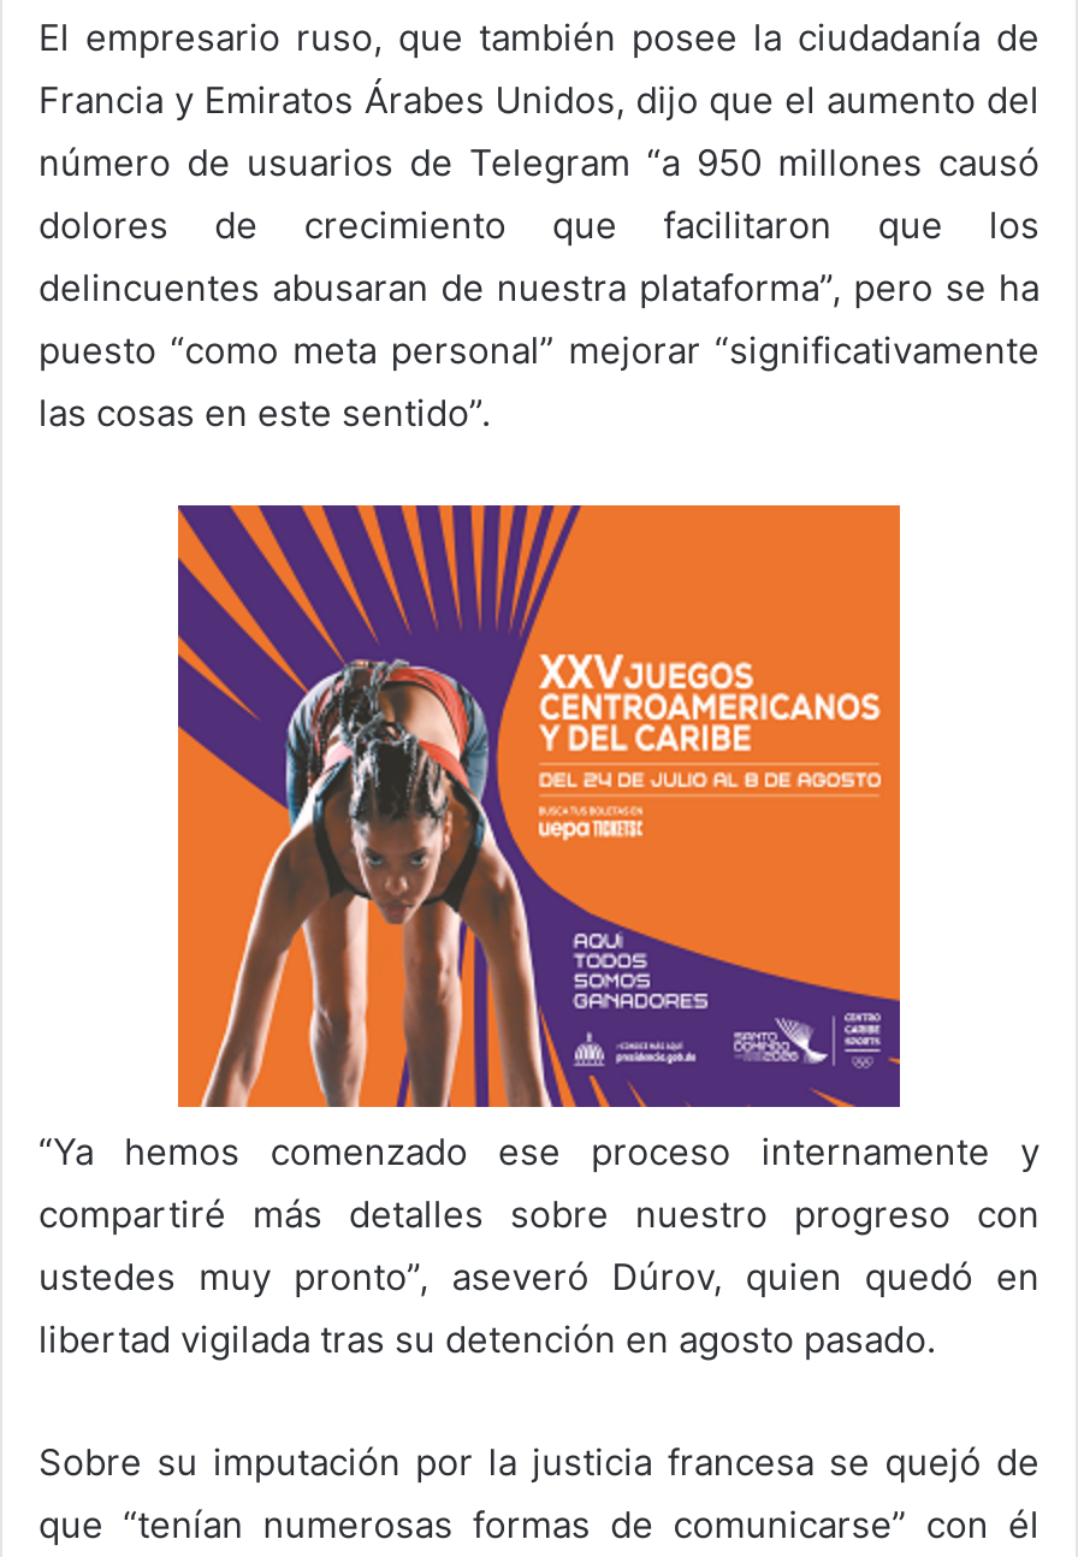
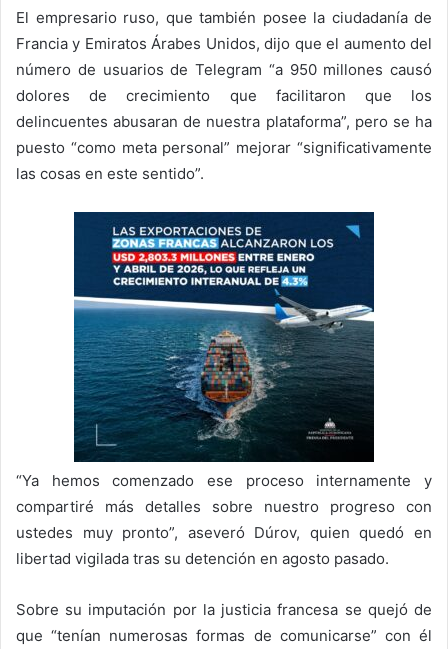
- [image]
+ [image]
